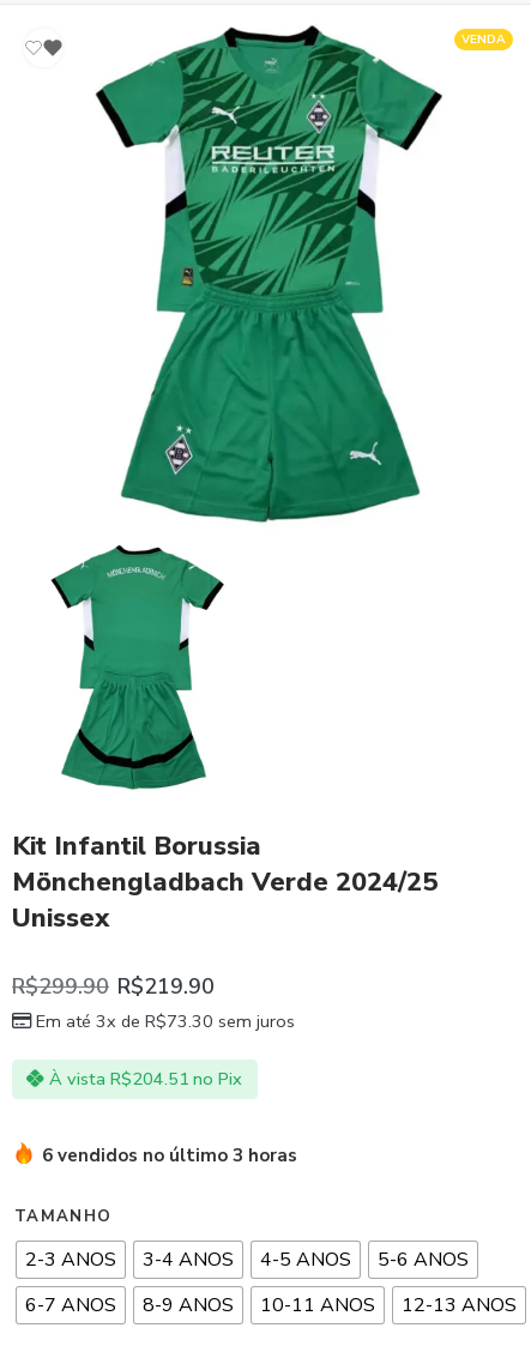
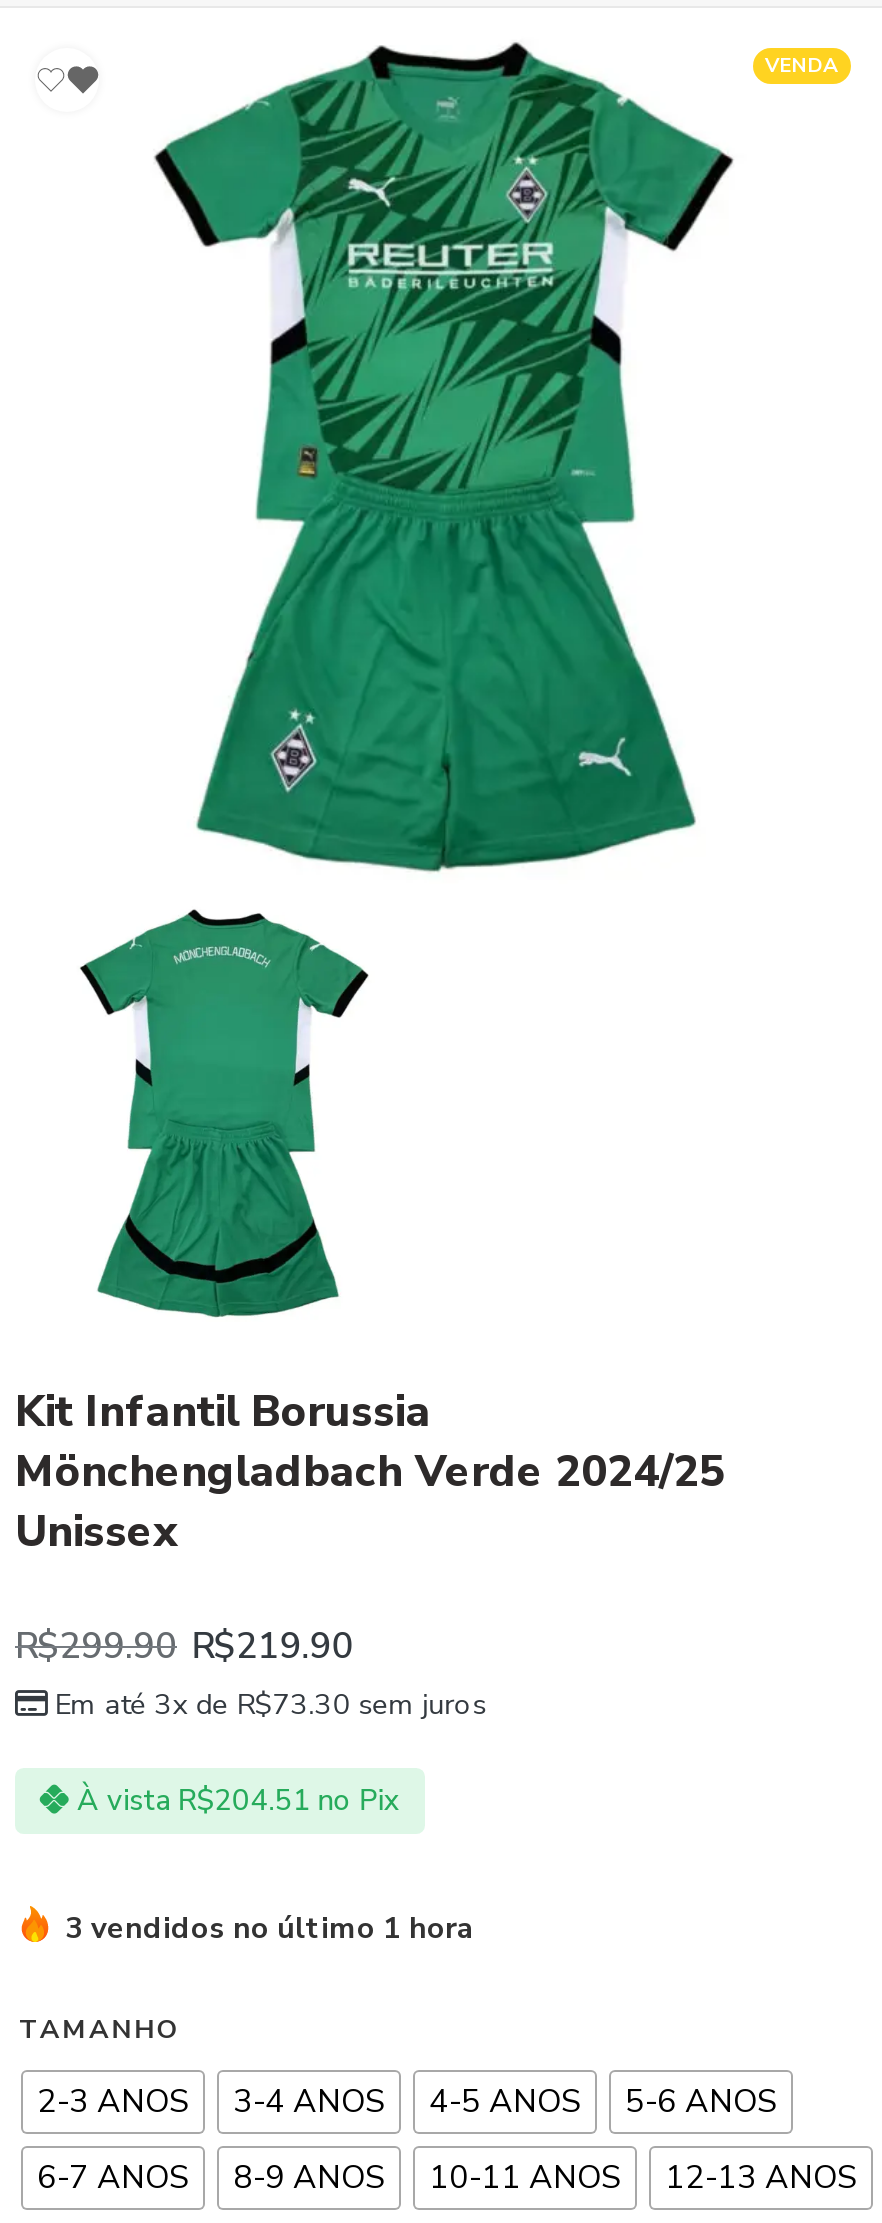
- 6 vendidos no último 3 horas
+ 3 vendidos no último 1 hora
